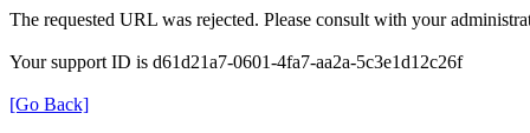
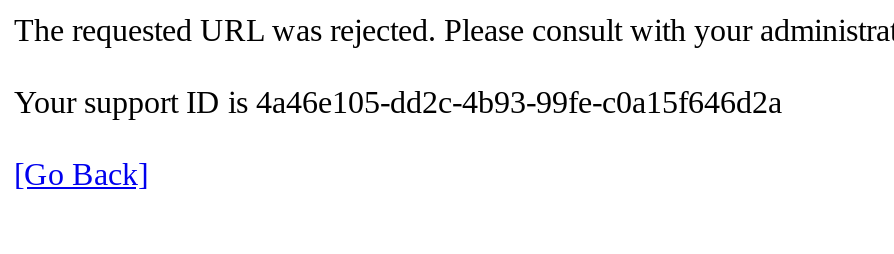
- Your support ID is d61d21a7-0601-4fa7-aa2a-5c3e1d12c26f
+ Your support ID is 4a46e105-dd2c-4b93-99fe-c0a15f646d2a
